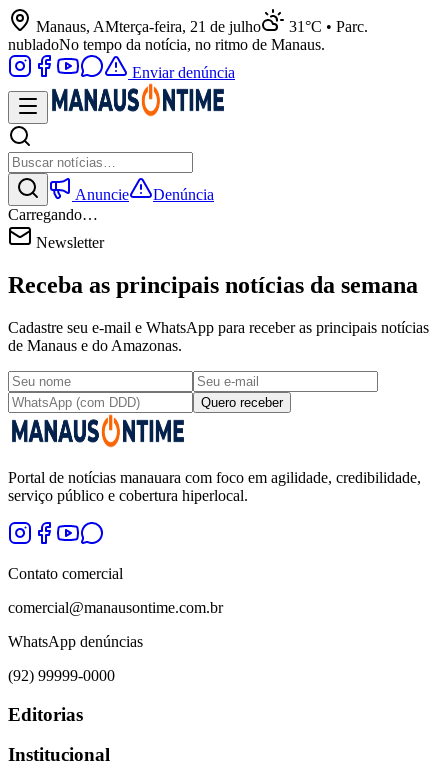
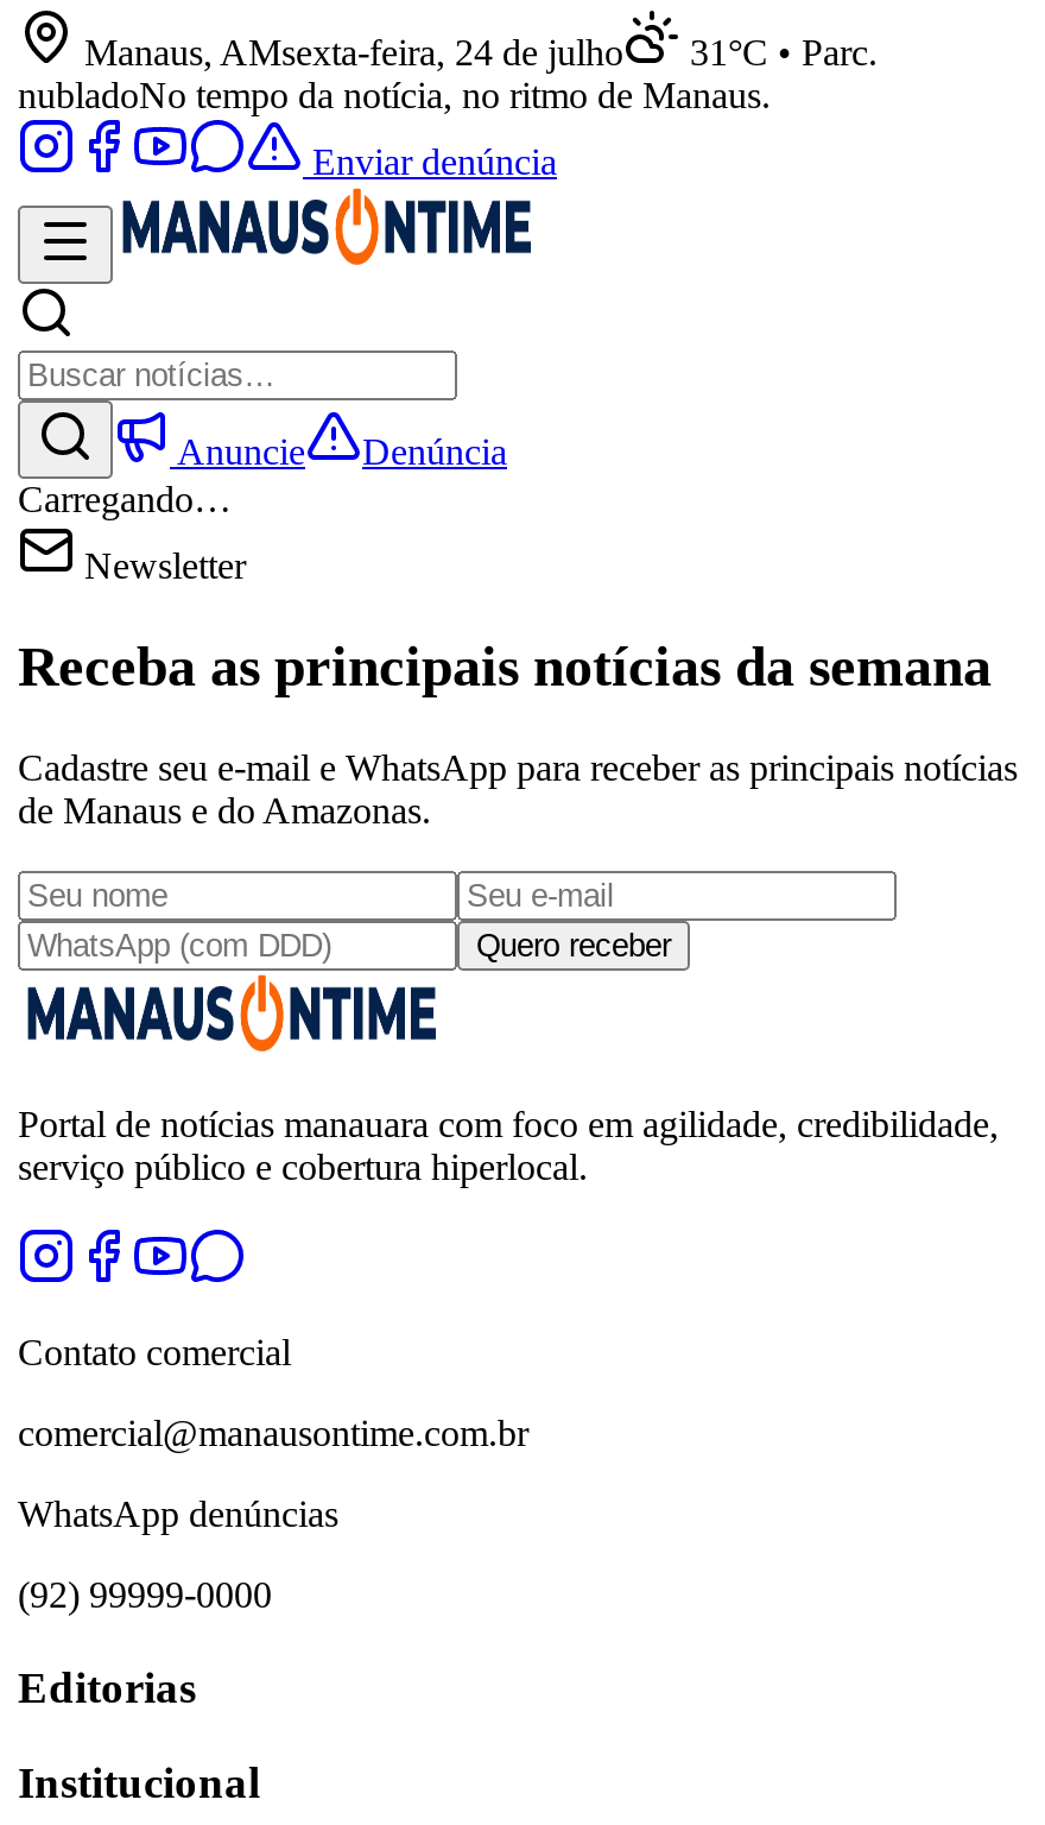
- Manaus, AMterça-feira, 21 de julho
+ Manaus, AMsexta-feira, 24 de julho
